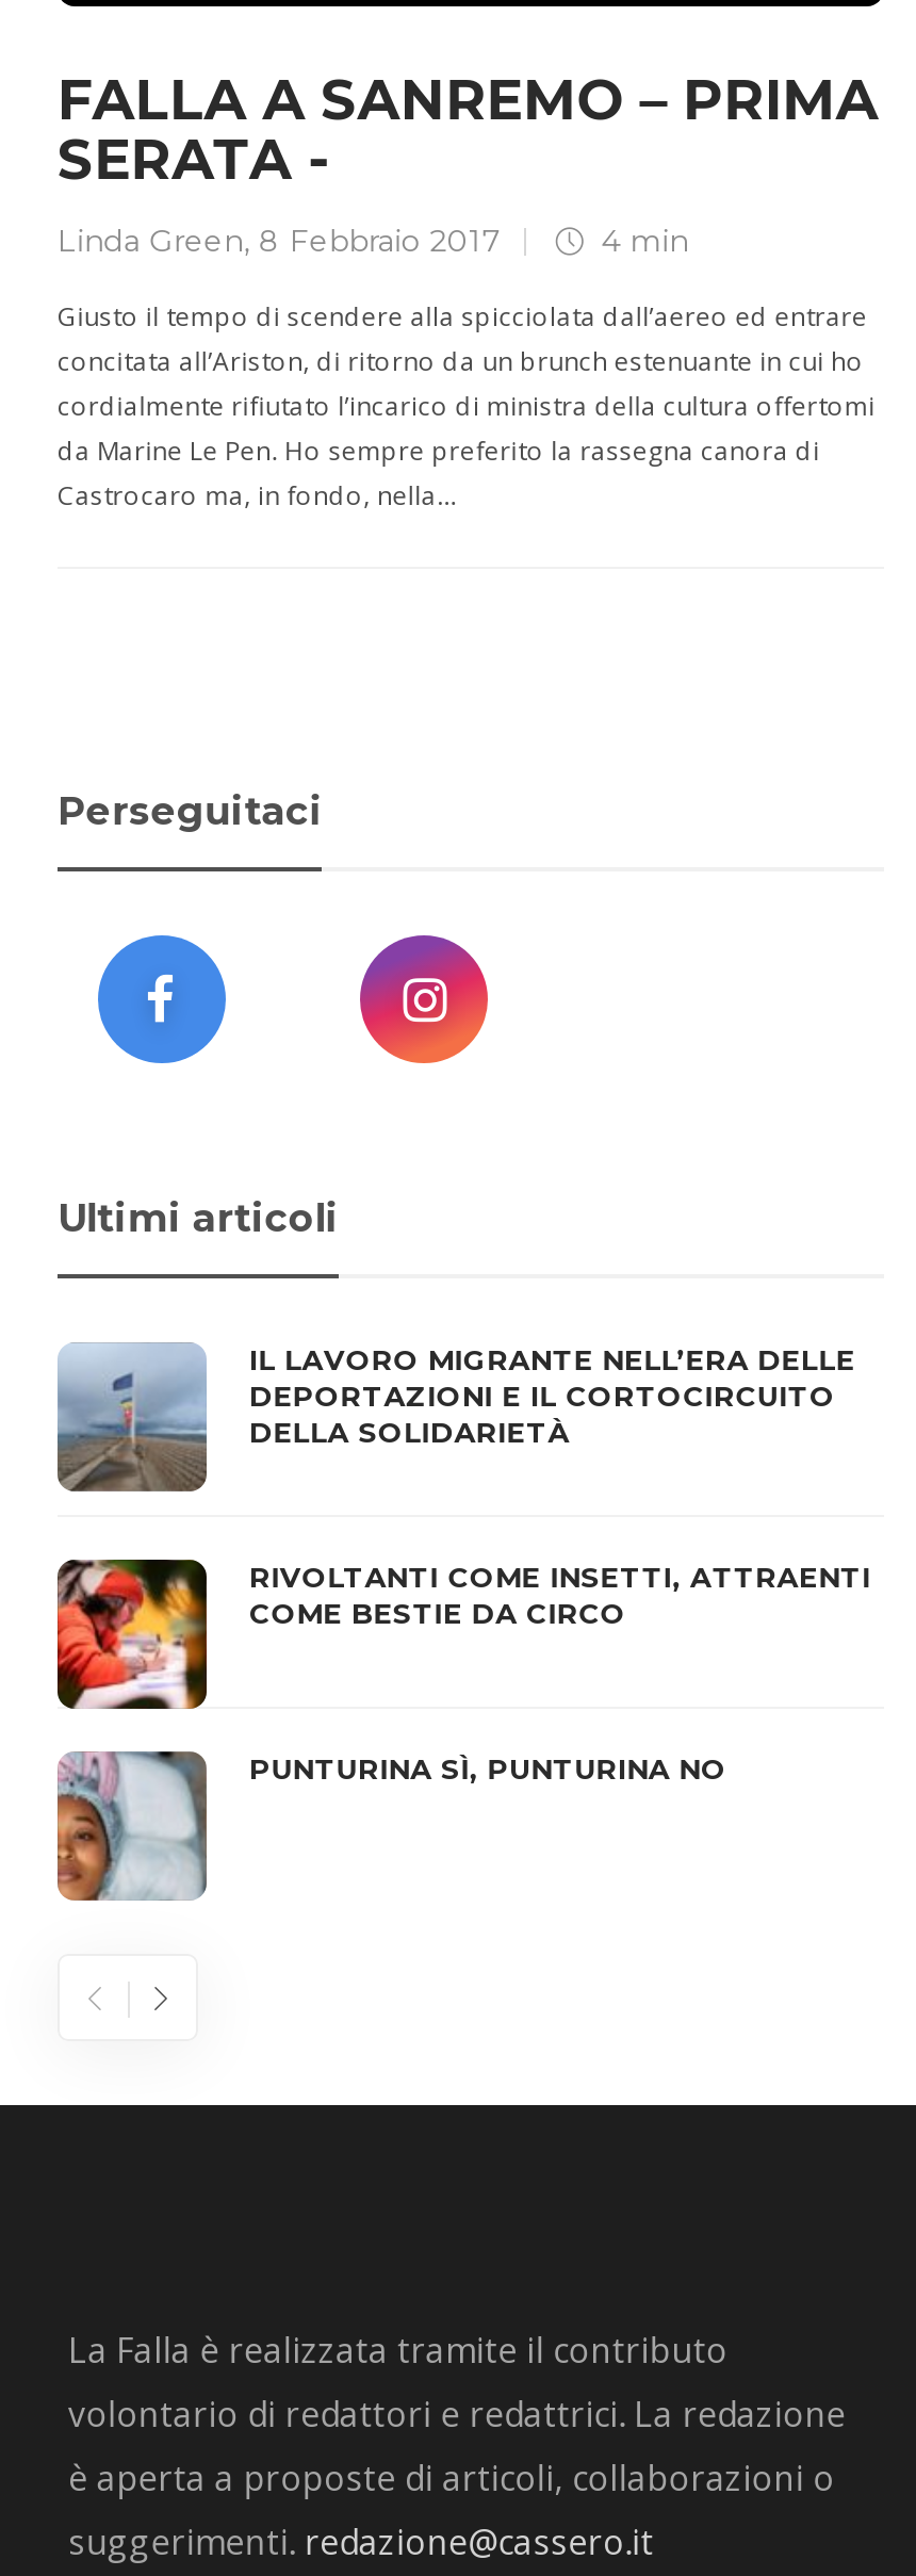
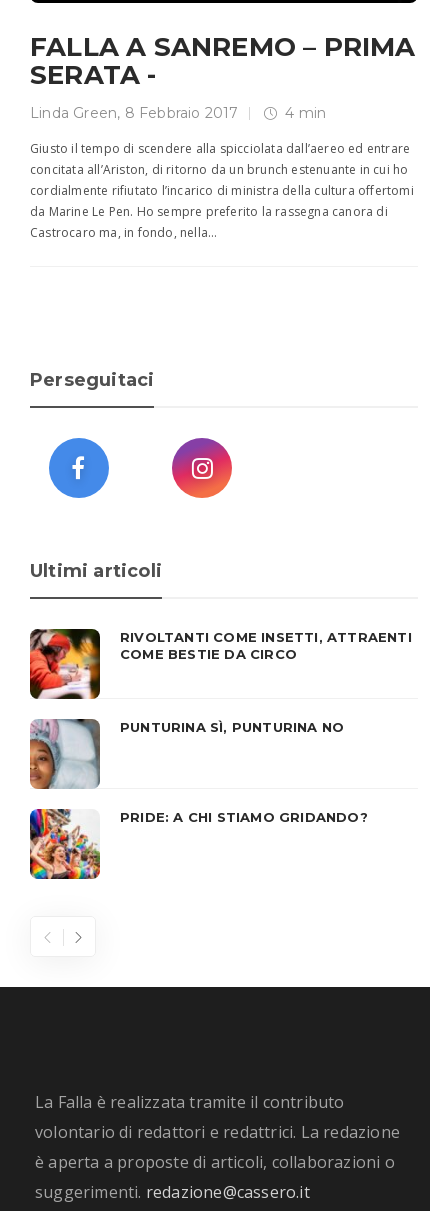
- [image]
- IL LAVORO MIGRANTE NELL’ERA DELLE
- DEPORTAZIONI E IL CORTOCIRCUITO
- DELLA SOLIDARIETÀ

moved up: [image] | RIVOLTANTI COME INSETTI, ATTRAENTI | COME BESTIE DA CIRCO | PUNTURINA SÌ, PUNTURINA NO

moved up: [image]

+ [image]
+ PRIDE: A CHI STIAMO GRIDANDO?
